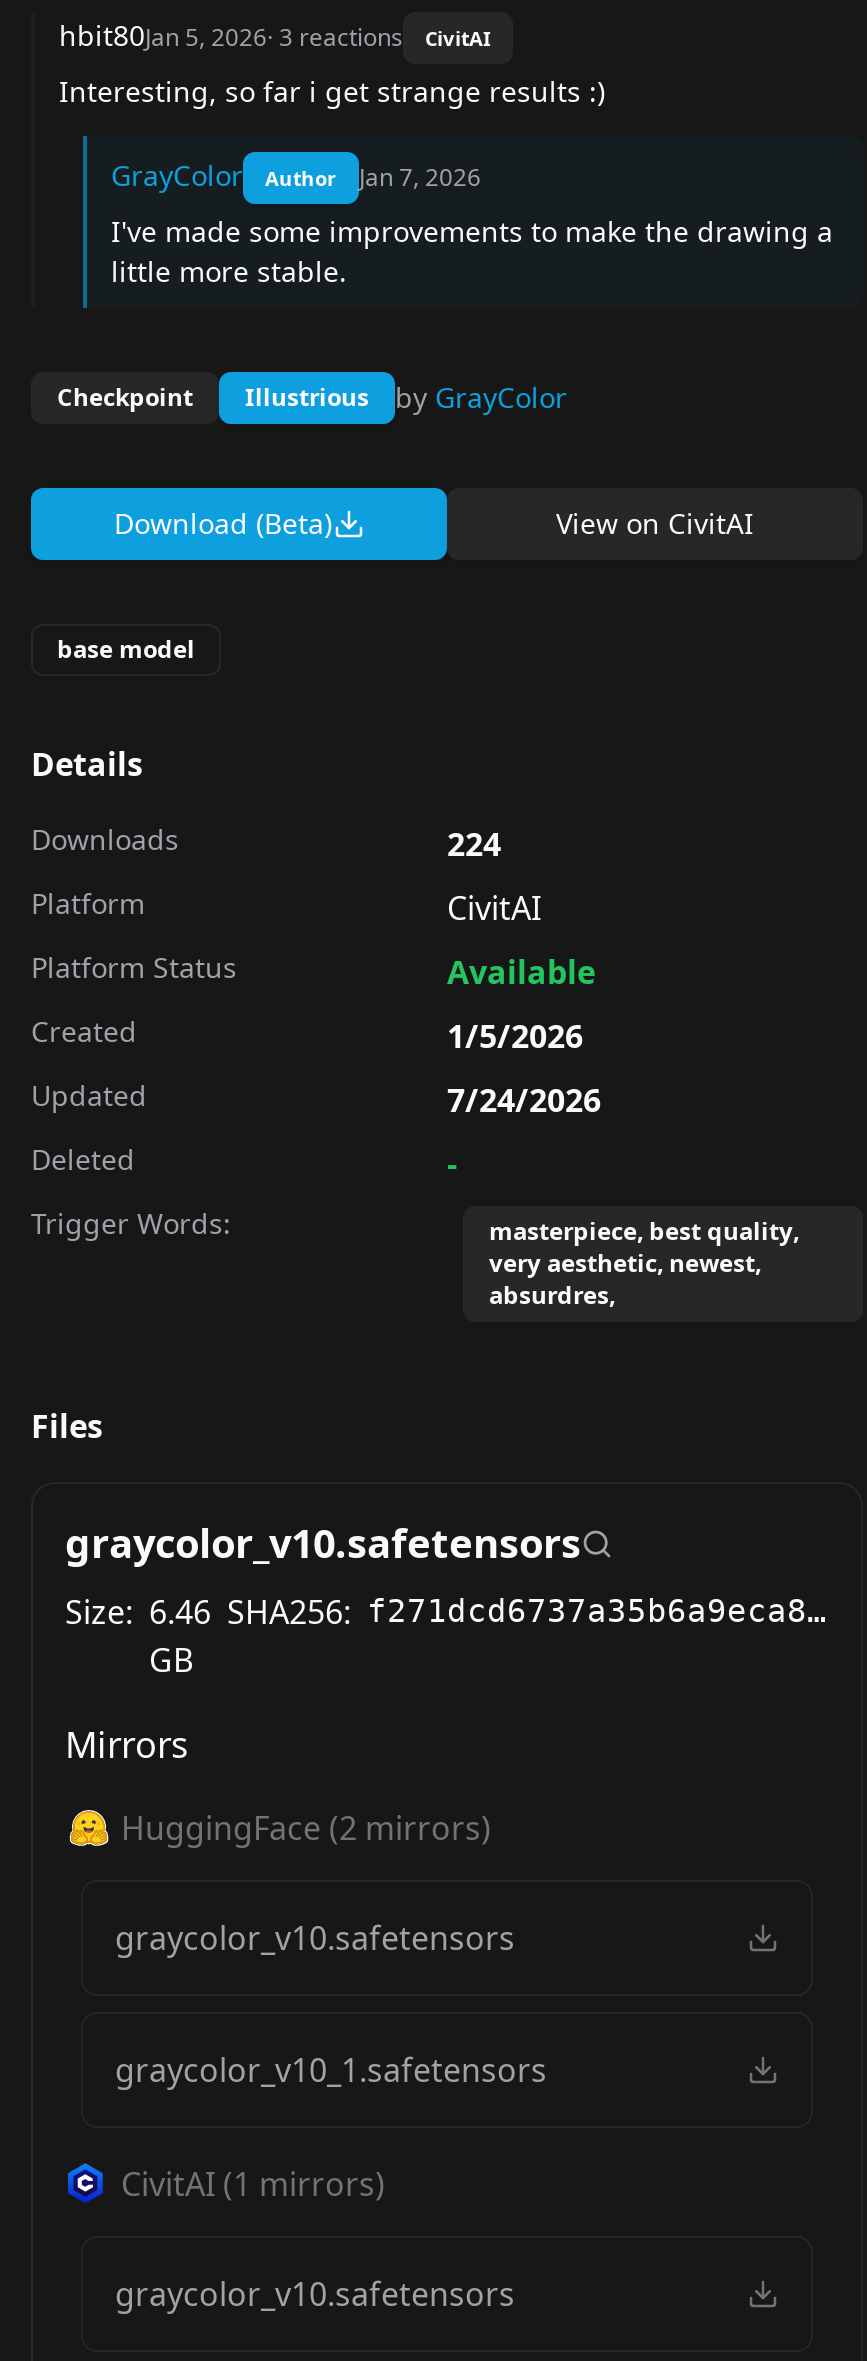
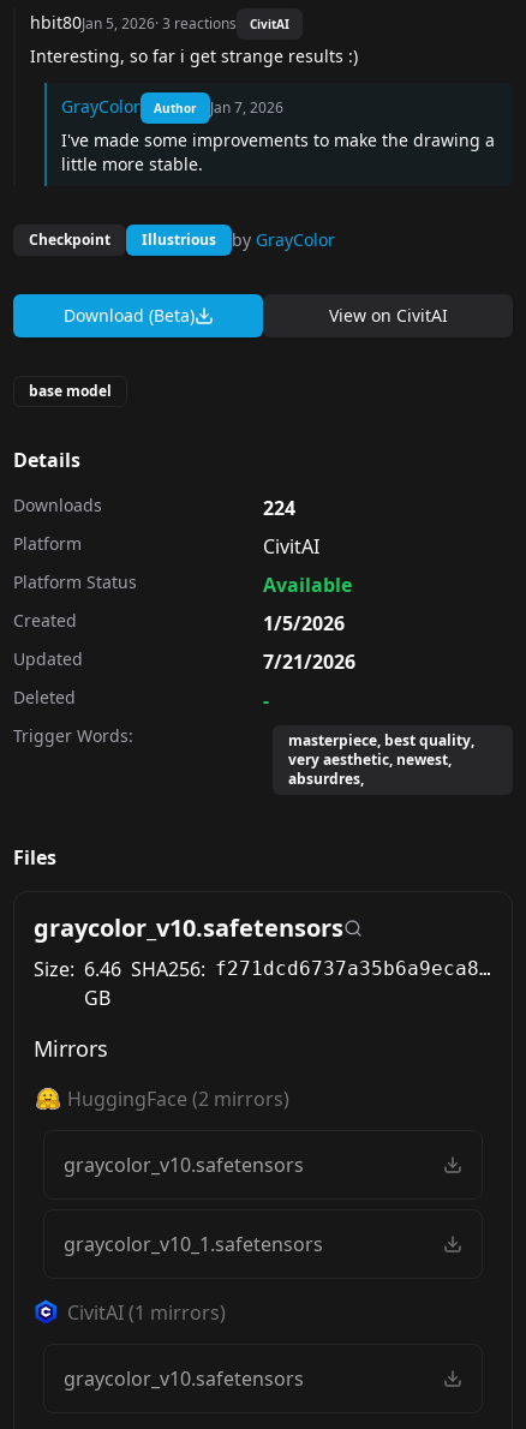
- 7/24/2026
+ 7/21/2026
